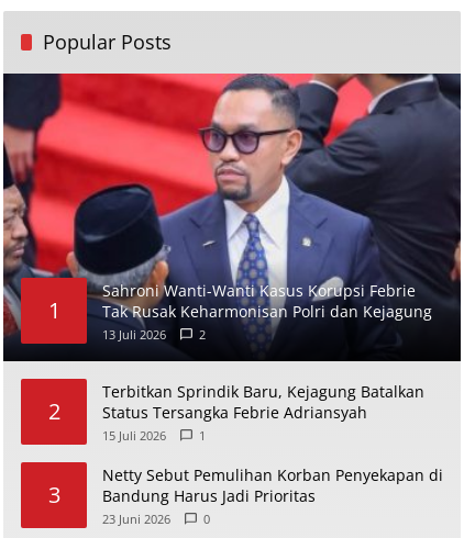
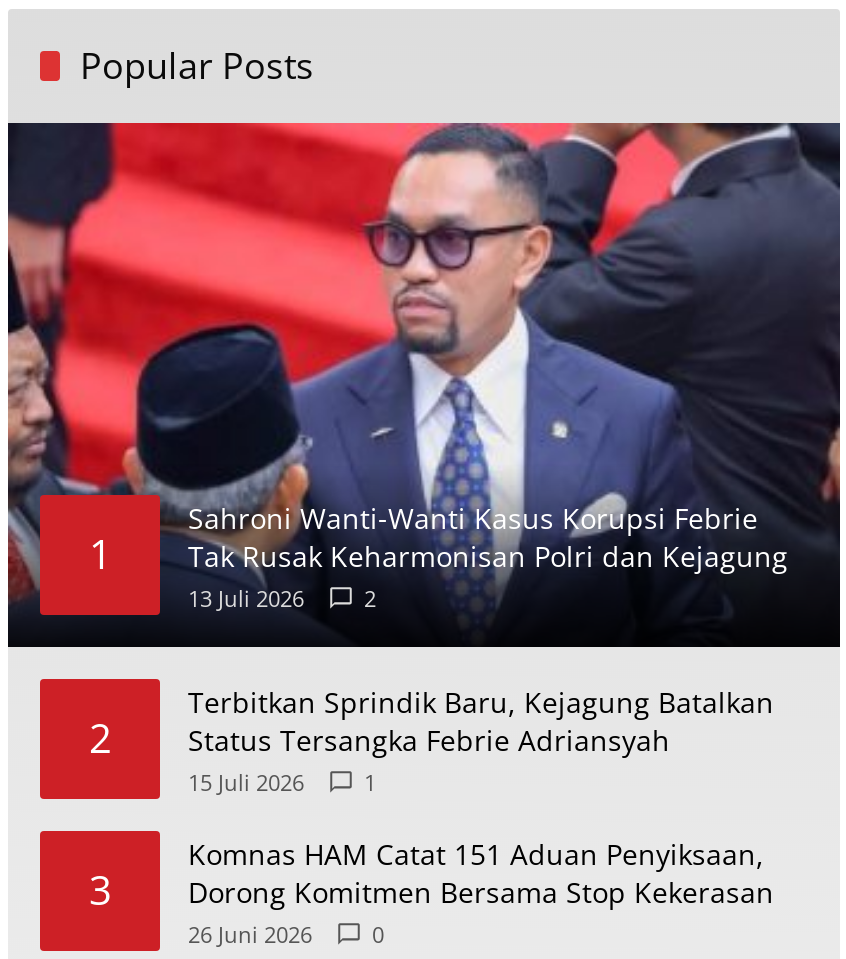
- Netty Sebut Pemulihan Korban Penyekapan di
- Bandung Harus Jadi Prioritas
- 23 Juni 2026
+ Komnas HAM Catat 151 Aduan Penyiksaan,
+ Dorong Komitmen Bersama Stop Kekerasan
+ 26 Juni 2026
